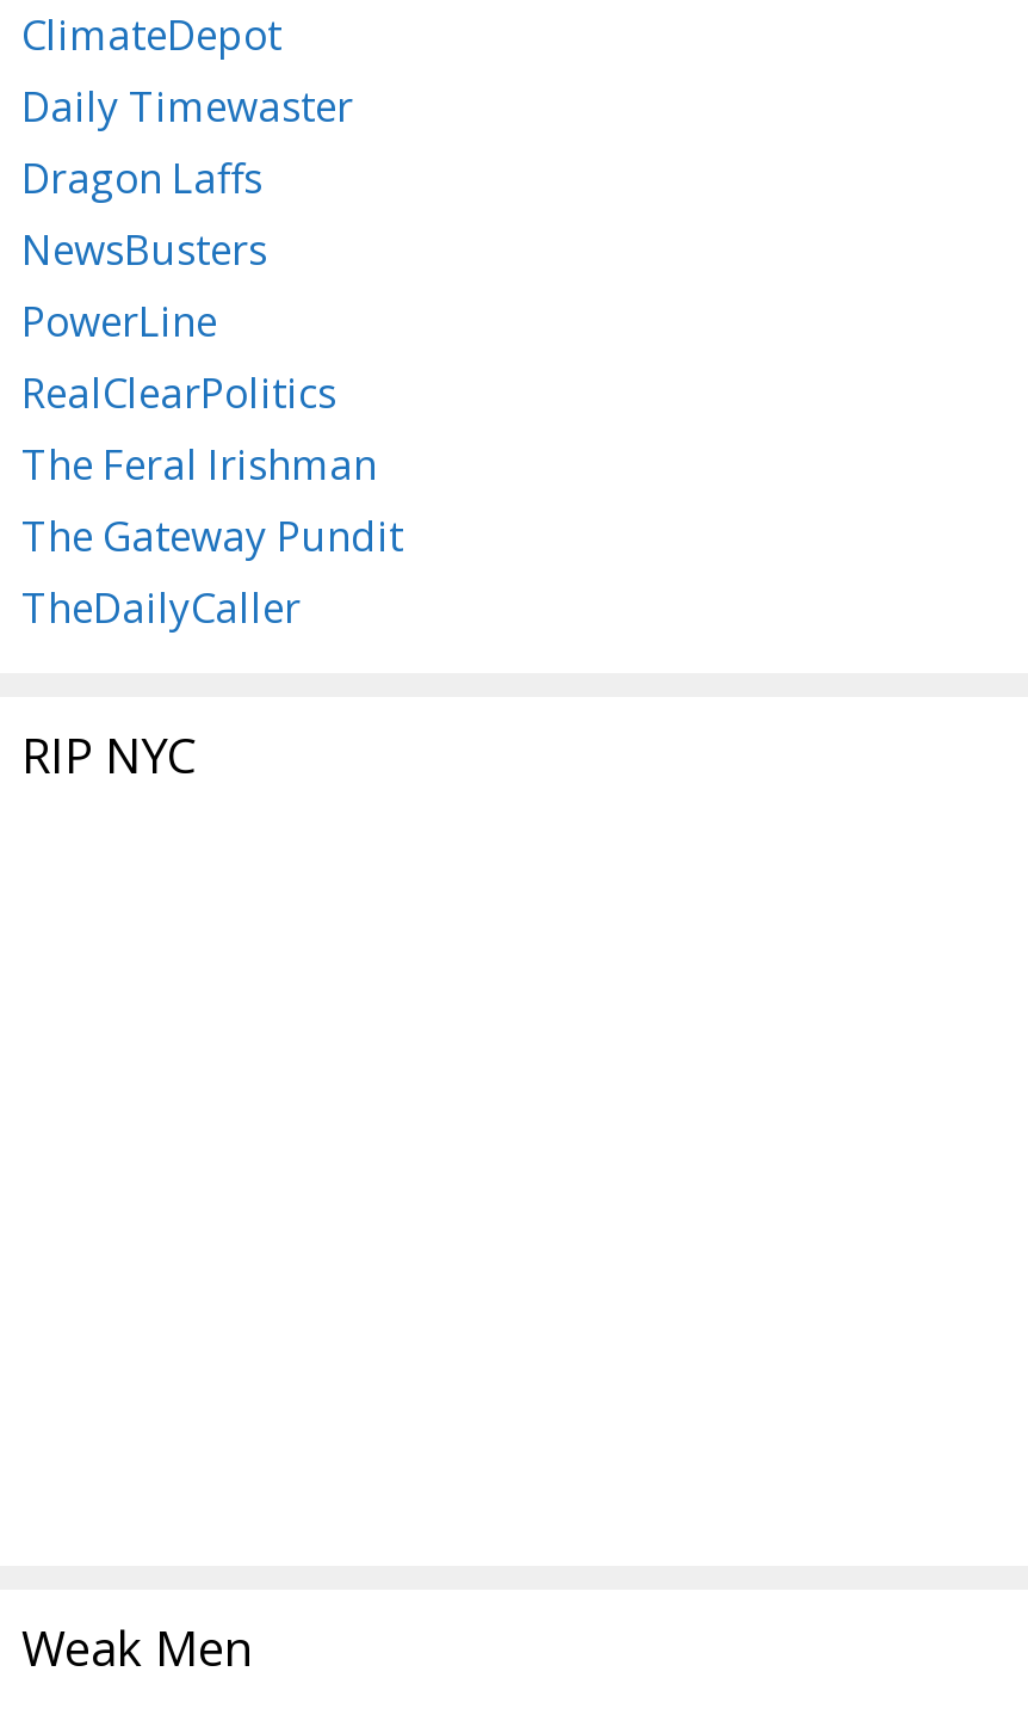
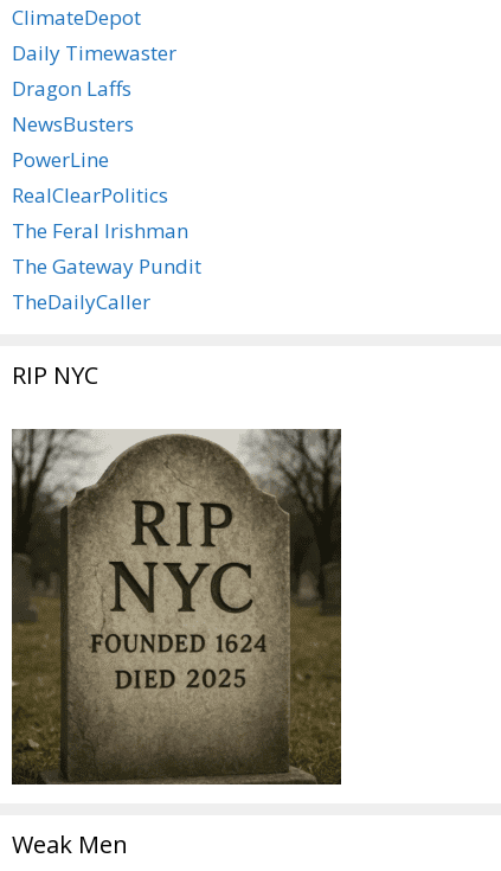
+ [image]
